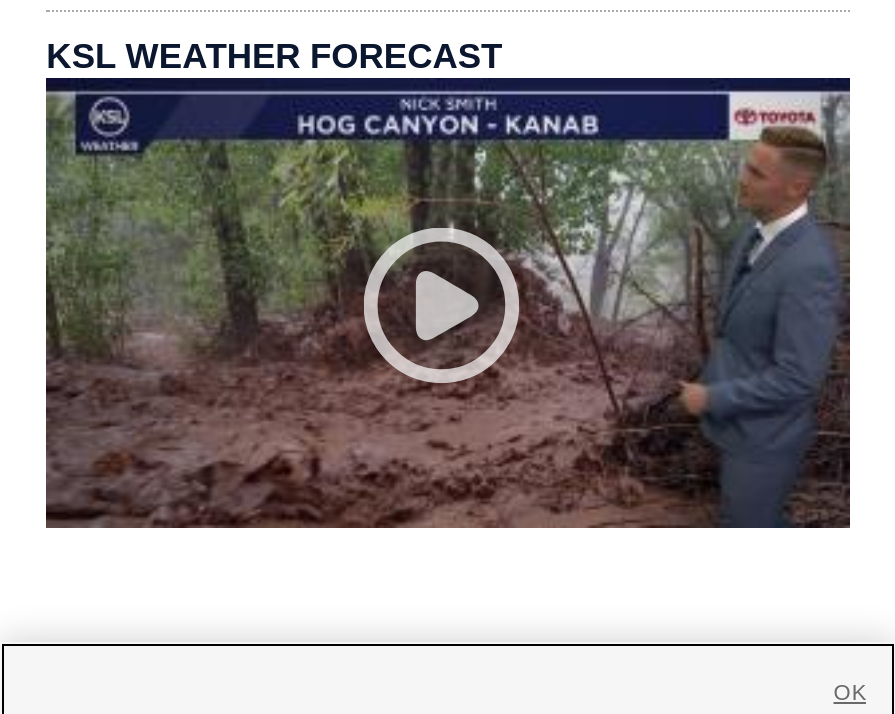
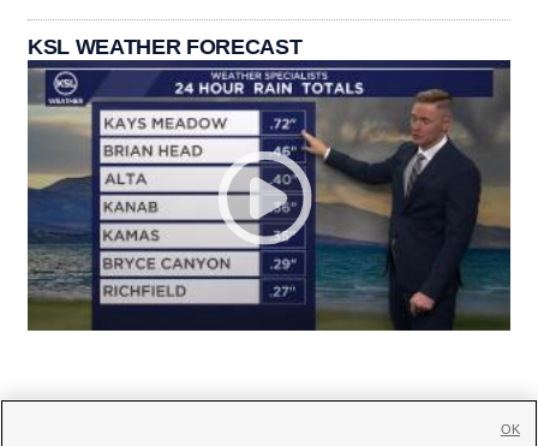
- [image]
+ [image]
